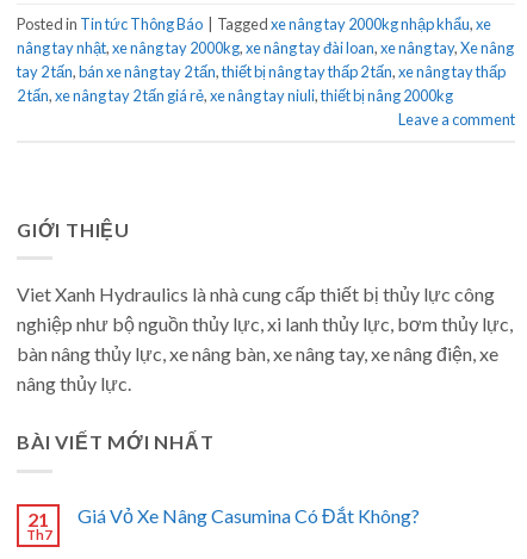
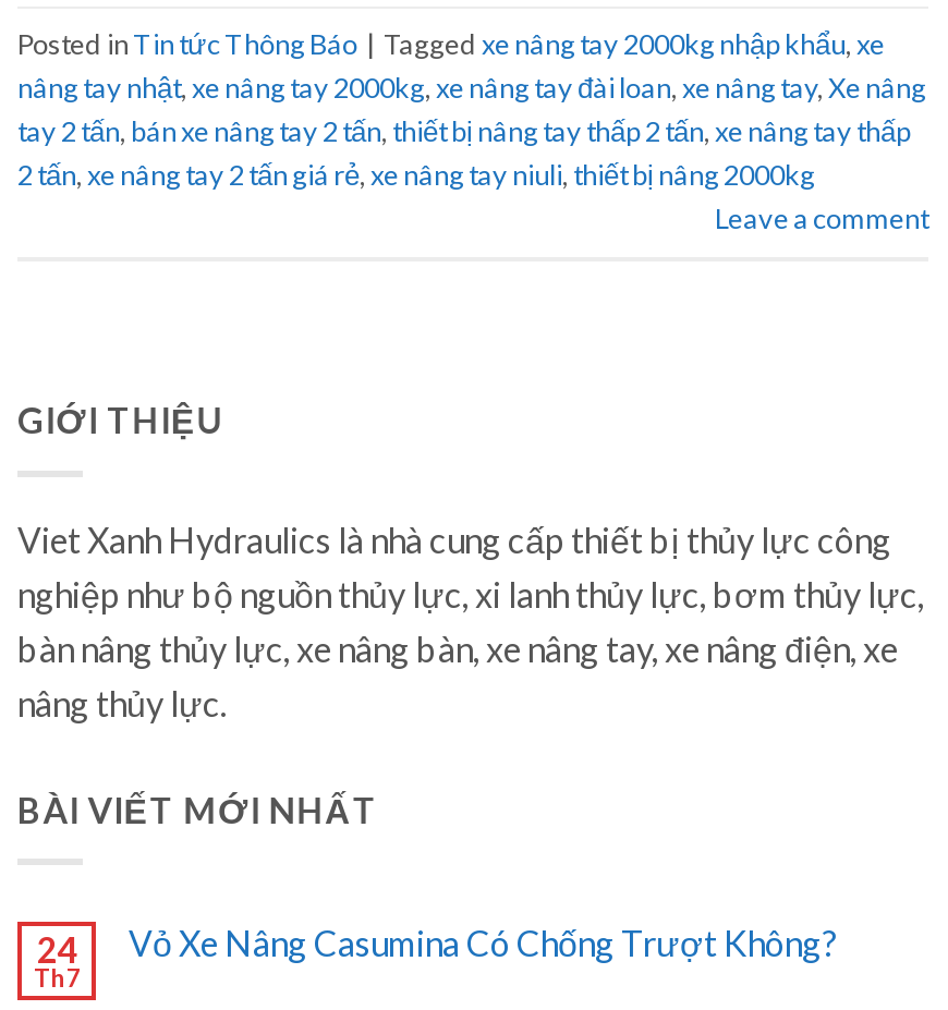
- 21
+ 24

- Giá Vỏ Xe Nâng Casumina Có Đắt Không?
+ Vỏ Xe Nâng Casumina Có Chống Trượt Không?
